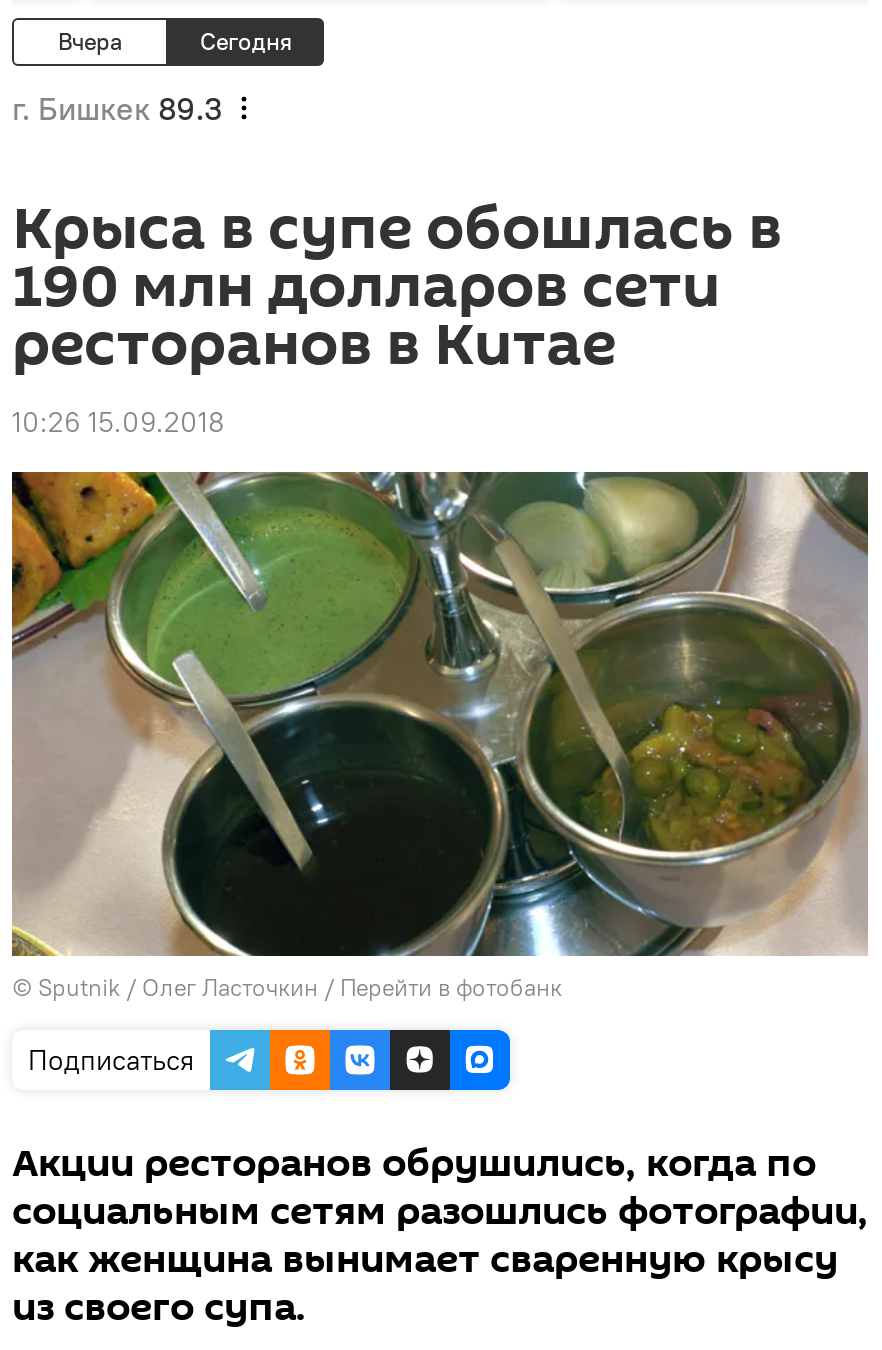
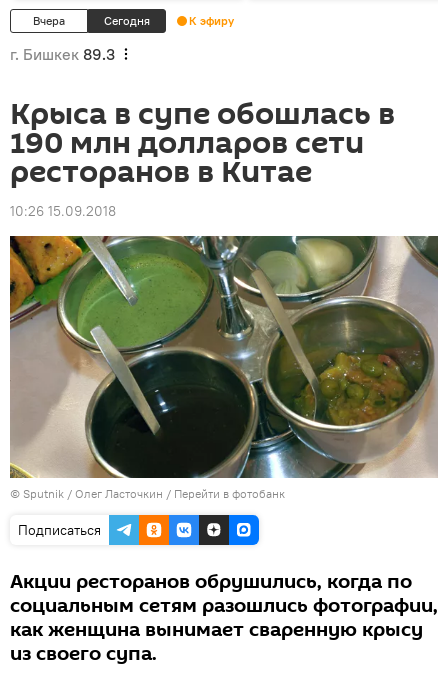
+ К эфиру
